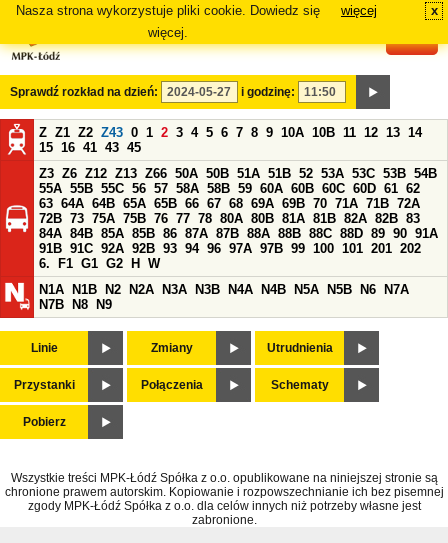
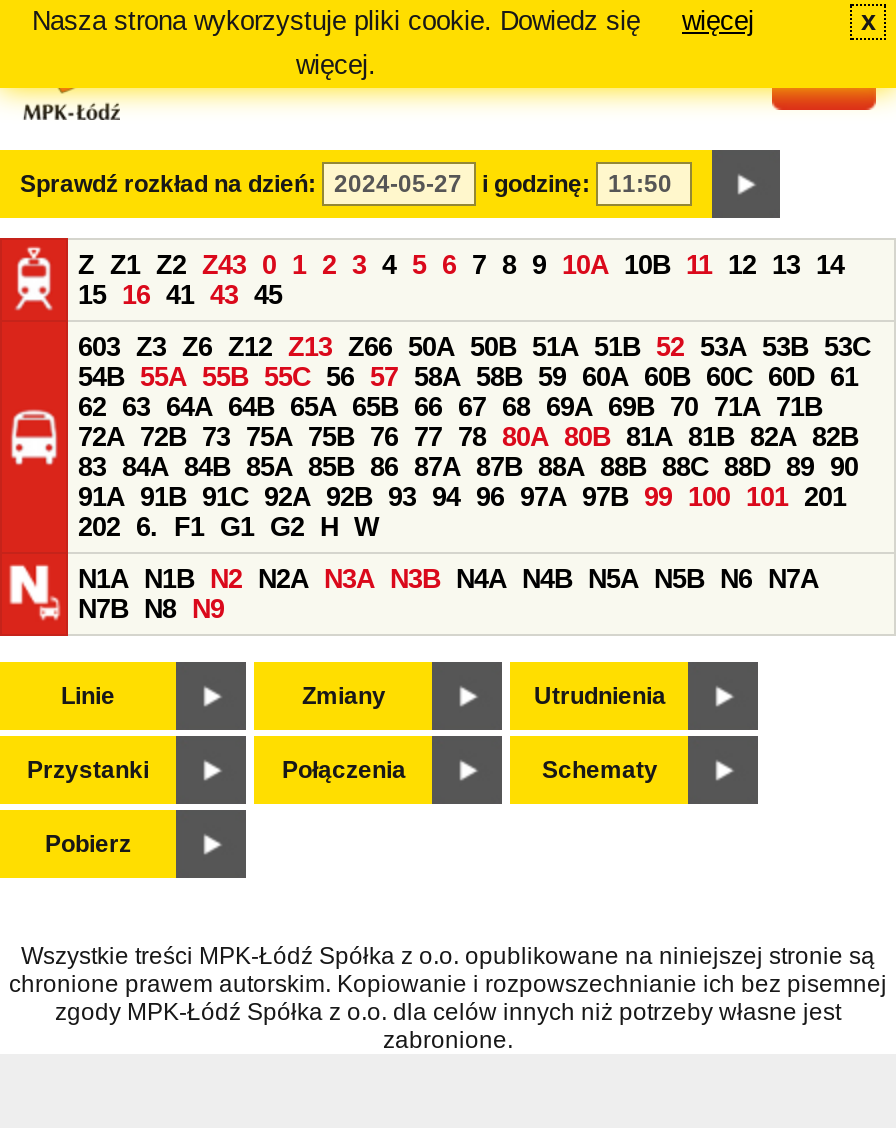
- Z3 Z6 Z12 Z13 Z66 50A 50B 51A 51B 52 53A 53C 53B 54B
- 55A 55B 55C 56 57 58A 58B 59 60A 60B 60C 60D 61 62
- 63 64A 64B 65A 65B 66 67 68 69A 69B 70 71A 71B 72A
- 72B 73 75A 75B 76 77 78 80A 80B 81A 81B 82A 82B 83
- 84A 84B 85A 85B 86 87A 87B 88A 88B 88C 88D 89 90 91A
- 91B 91C 92A 92B 93 94 96 97A 97B 99 100 101 201 202
- 6. F1 G1 G2 H W
+ 603 Z3 Z6 Z12 Z13 Z66 50A 50B 51A 51B 52 53A 53B 53C
+ 54B 55A 55B 55C 56 57 58A 58B 59 60A 60B 60C 60D 61
+ 62 63 64A 64B 65A 65B 66 67 68 69A 69B 70 71A 71B
+ 72A 72B 73 75A 75B 76 77 78 80A 80B 81A 81B 82A 82B
+ 83 84A 84B 85A 85B 86 87A 87B 88A 88B 88C 88D 89 90
+ 91A 91B 91C 92A 92B 93 94 96 97A 97B 99 100 101 201
+ 202 6. F1 G1 G2 H W
